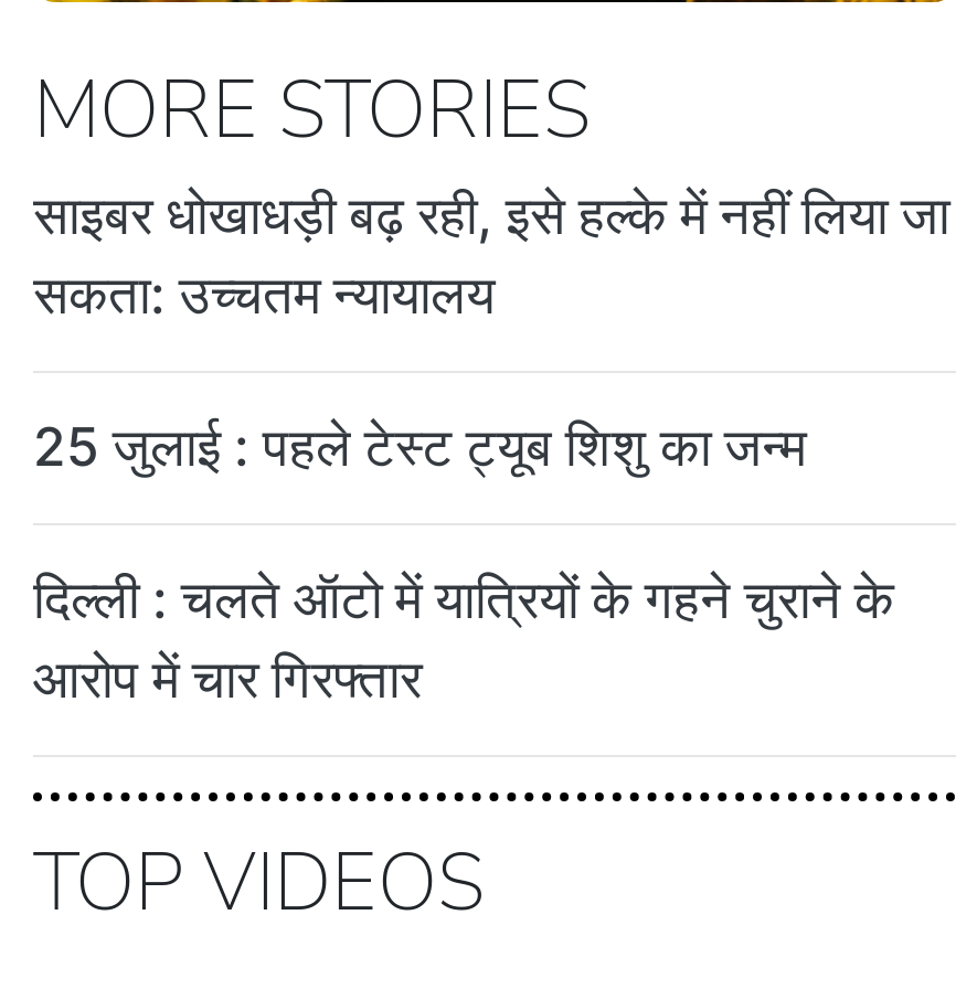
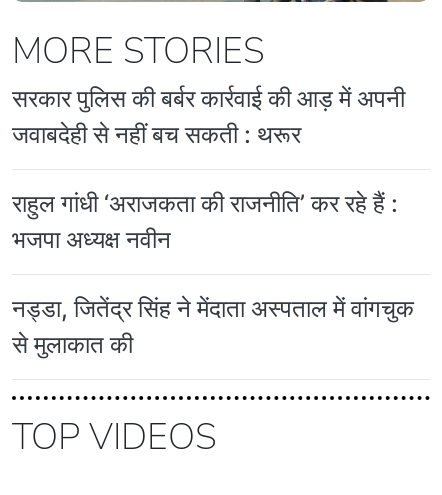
- साइबर धोखाधड़ी बढ़ रही, इसे हल्के में नहीं लिया जा
- सकता: उच्चतम न्यायालय
+ सरकार पुलिस की बर्बर कार्रवाई की आड़ में अपनी
+ जवाबदेही से नहीं बच सकती : थरूर

- 25 जुलाई : पहले टेस्ट ट्यूब शिशु का जन्म
+ राहुल गांधी ‘अराजकता की राजनीति’ कर रहे हैं :
+ भजपा अध्यक्ष नवीन

- दिल्ली : चलते ऑटो में यात्रियों के गहने चुराने के
- आरोप में चार गिरफ्तार
+ नड्डा, जितेंद्र सिंह ने मेंदाता अस्पताल में वांगचुक
+ से मुलाकात की
